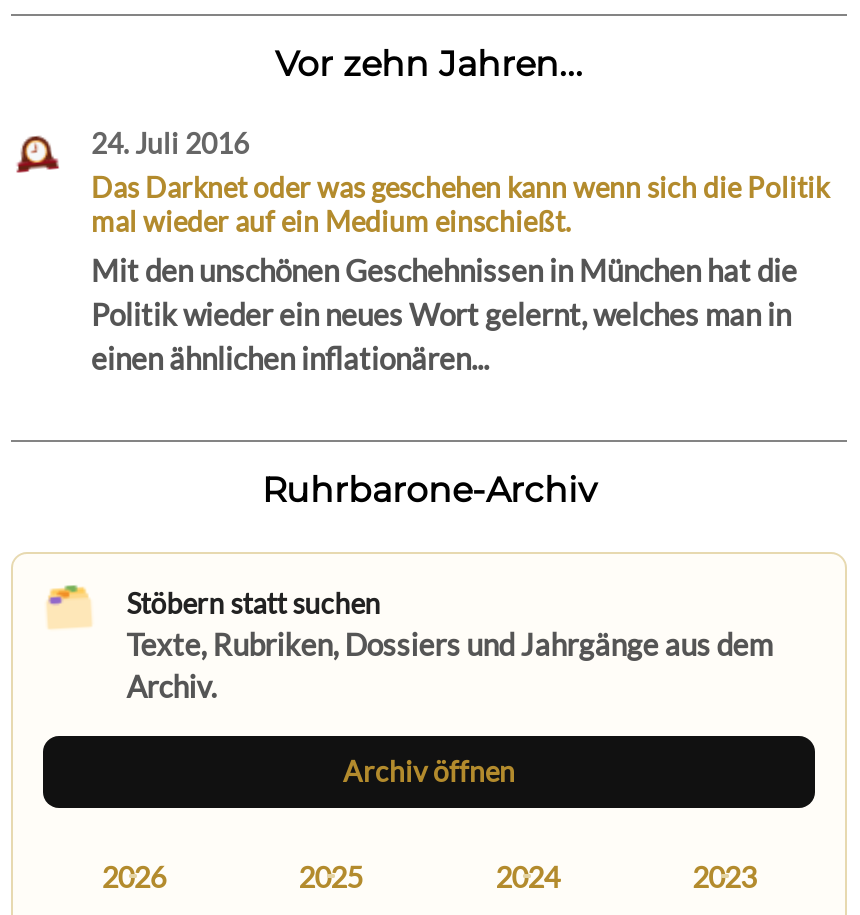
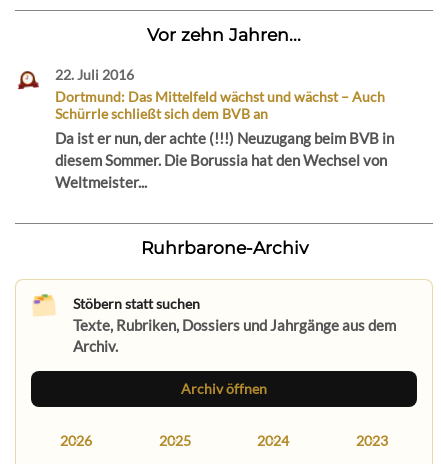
- 24. Juli 2016
- Das Darknet oder was geschehen kann wenn sich die Politik
- mal wieder auf ein Medium einschießt.
- Mit den unschönen Geschehnissen in München hat die
- Politik wieder ein neues Wort gelernt, welches man in
- einen ähnlichen inflationären...
+ 22. Juli 2016
+ Dortmund: Das Mittelfeld wächst und wächst – Auch
+ Schürrle schließt sich dem BVB an
+ Da ist er nun, der achte (!!!) Neuzugang beim BVB in
+ diesem Sommer. Die Borussia hat den Wechsel von
+ Weltmeister...
